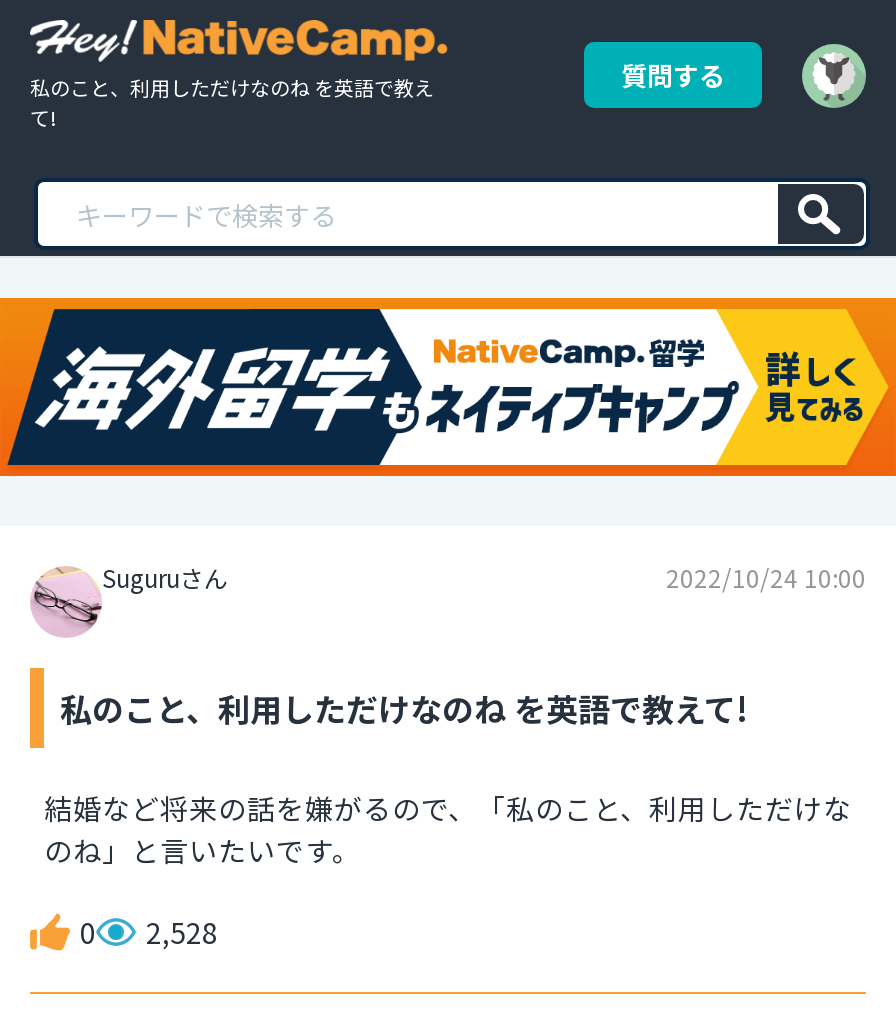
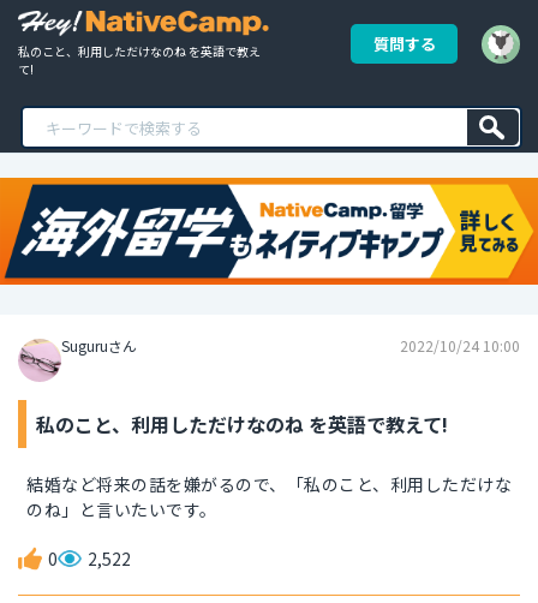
- 0 2,528
+ 0 2,522
